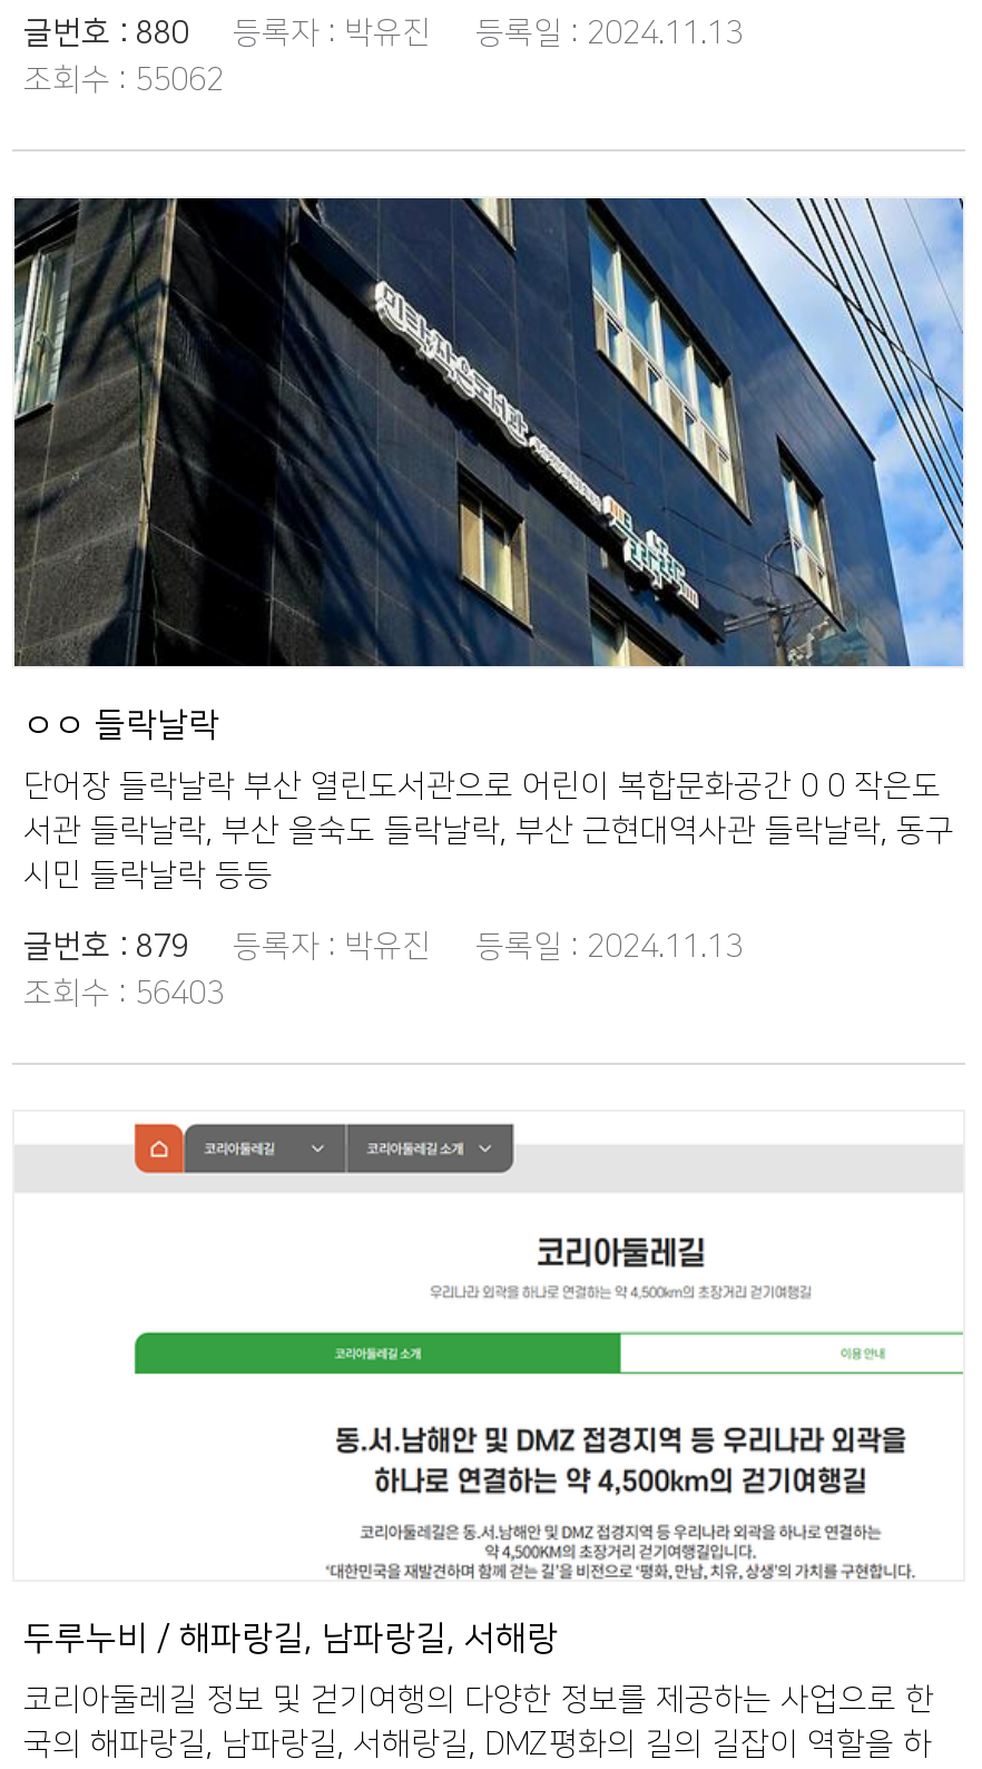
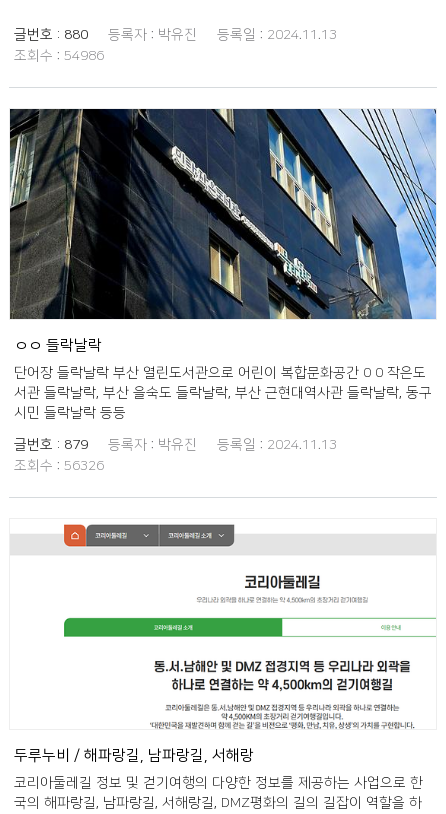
- 조회수 : 55062
+ 조회수 : 54986

- 조회수 : 56403
+ 조회수 : 56326
